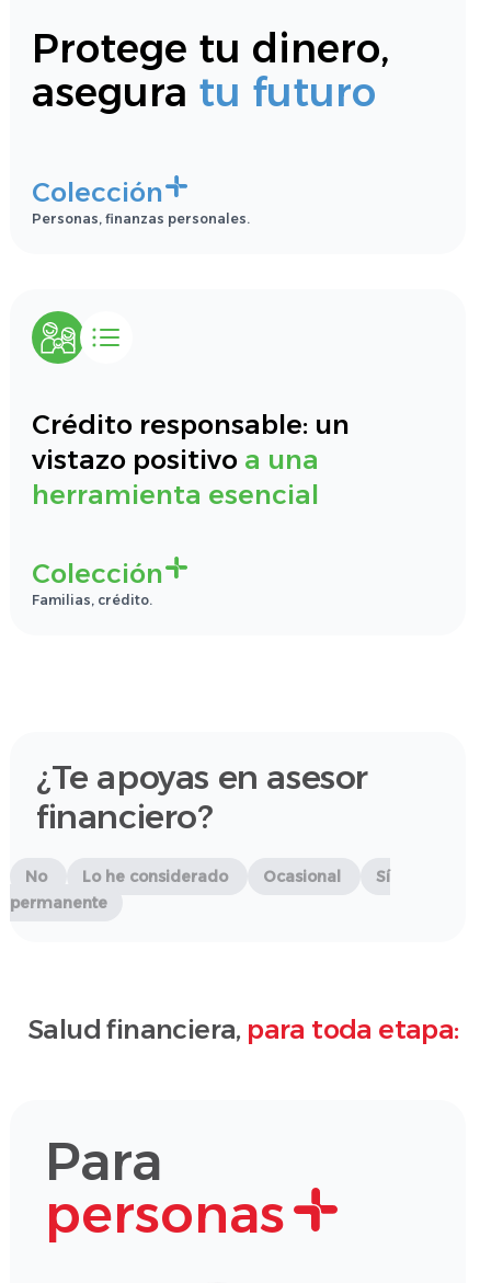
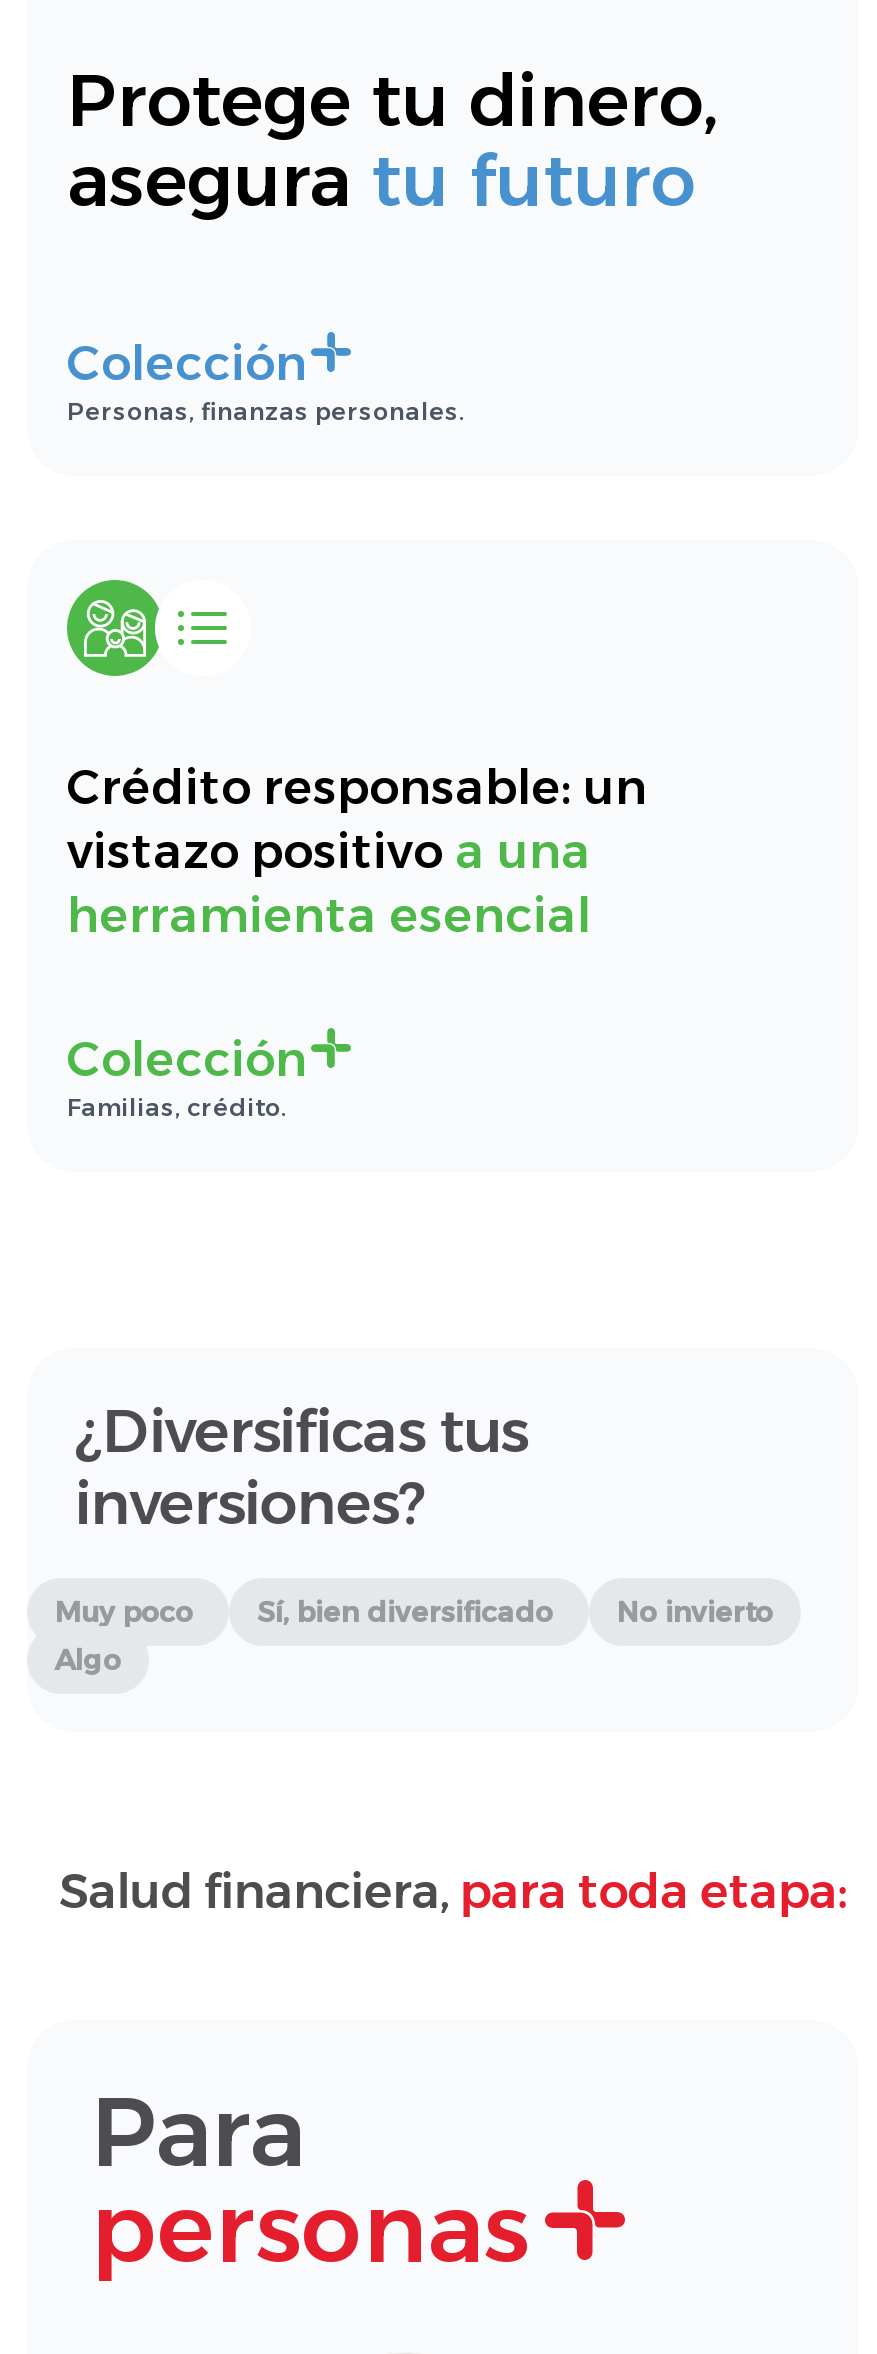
- ¿Te apoyas en asesor
- financiero?
+ ¿Diversificas tus
+ inversiones?

- No
- Lo he considerado
- Ocasional
- Sí
- permanente
+ Muy poco
+ Sí, bien diversificado
+ No invierto
+ Algo
